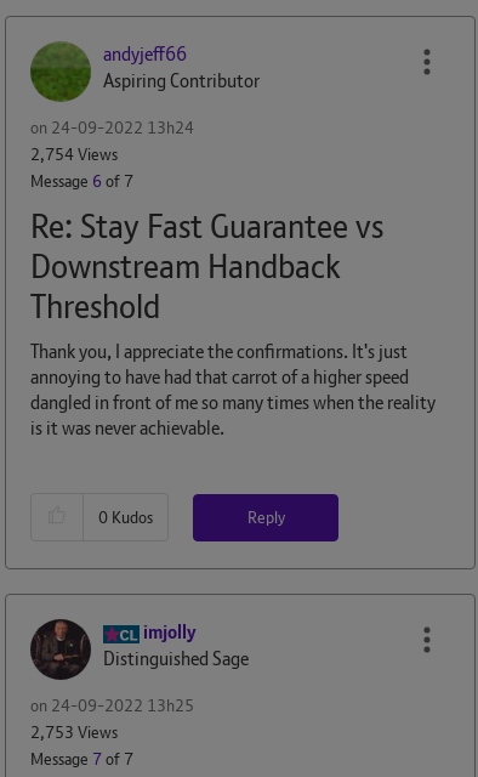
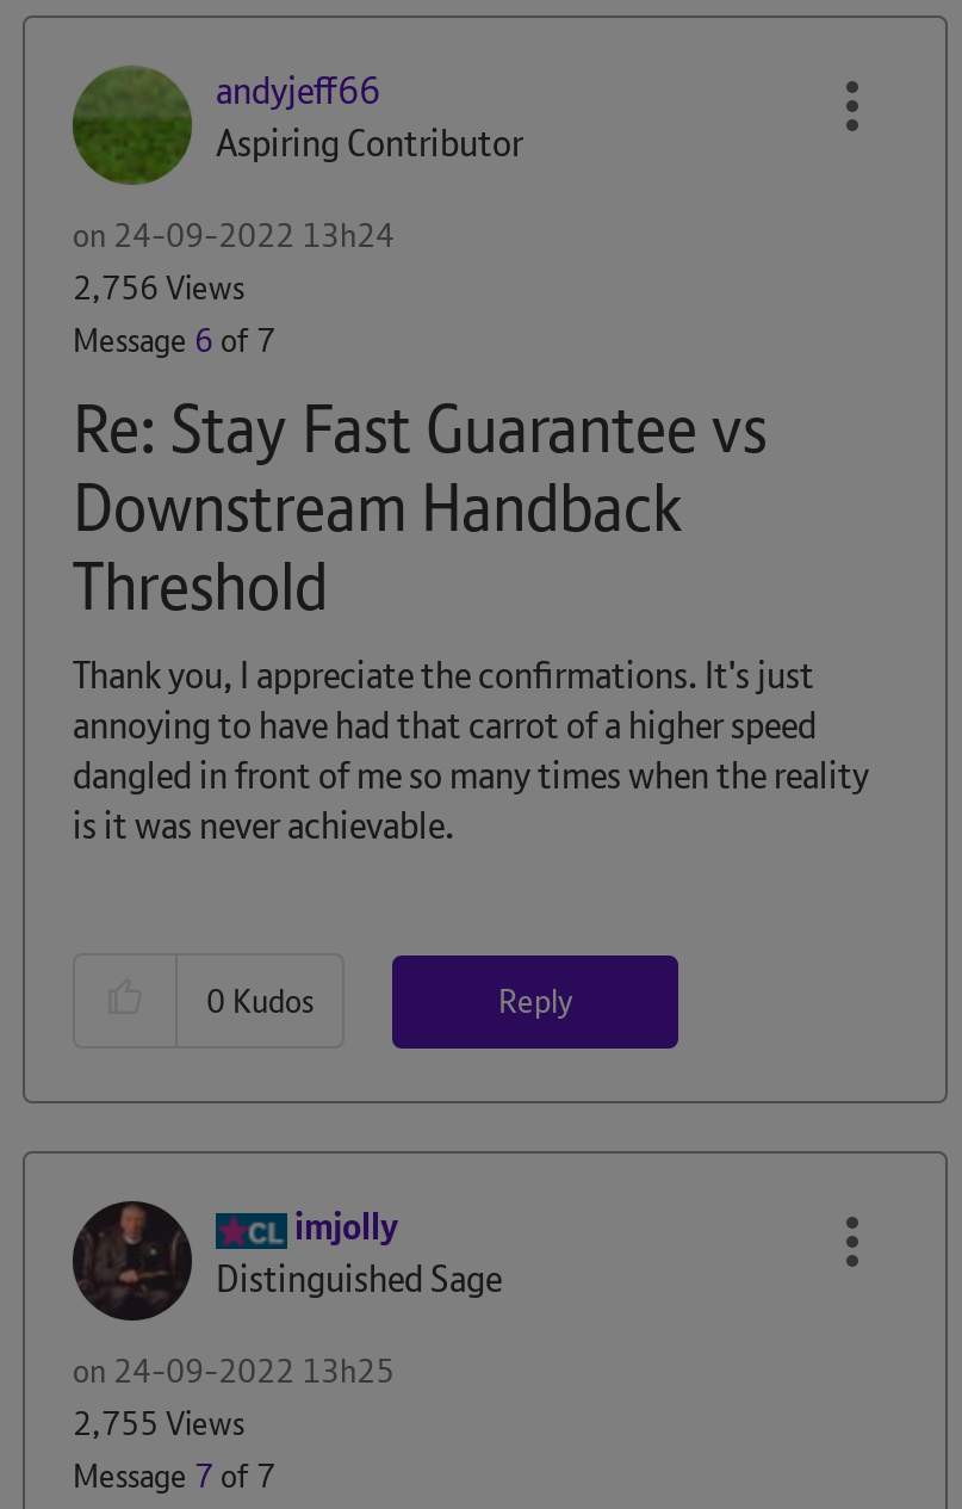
- 2,754 Views
+ 2,756 Views

- 2,753 Views
+ 2,755 Views
